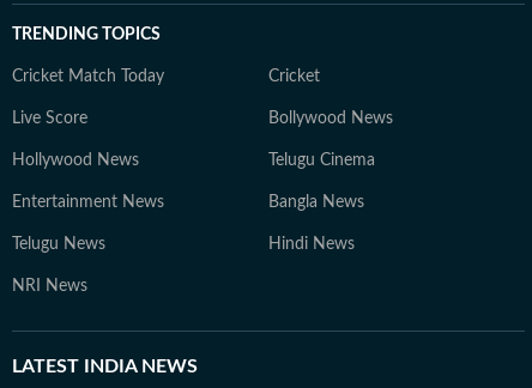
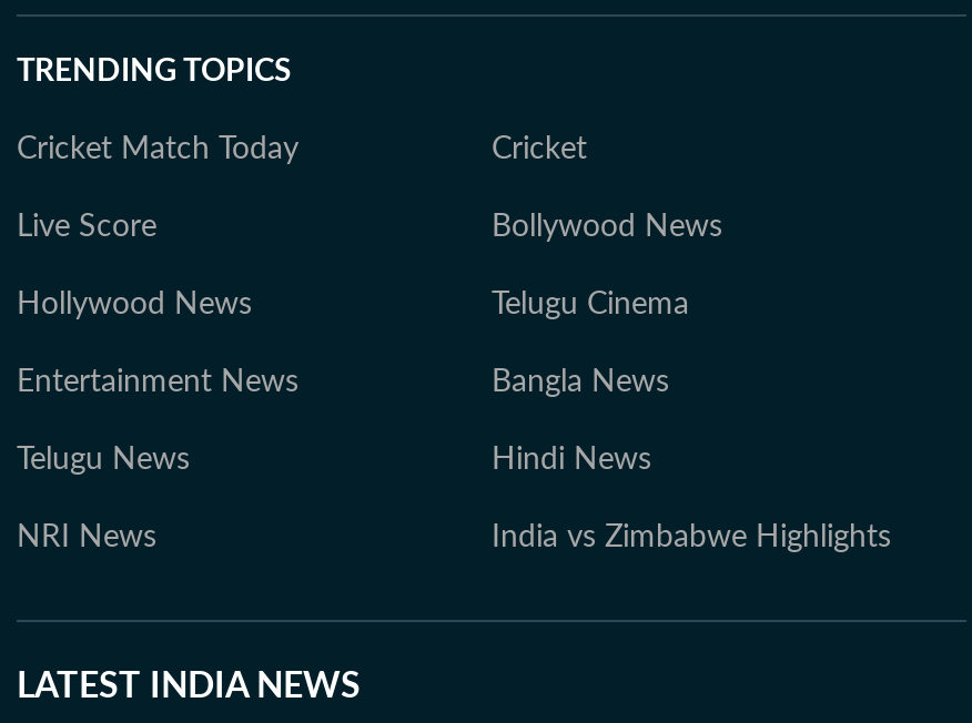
+ India vs Zimbabwe Highlights
